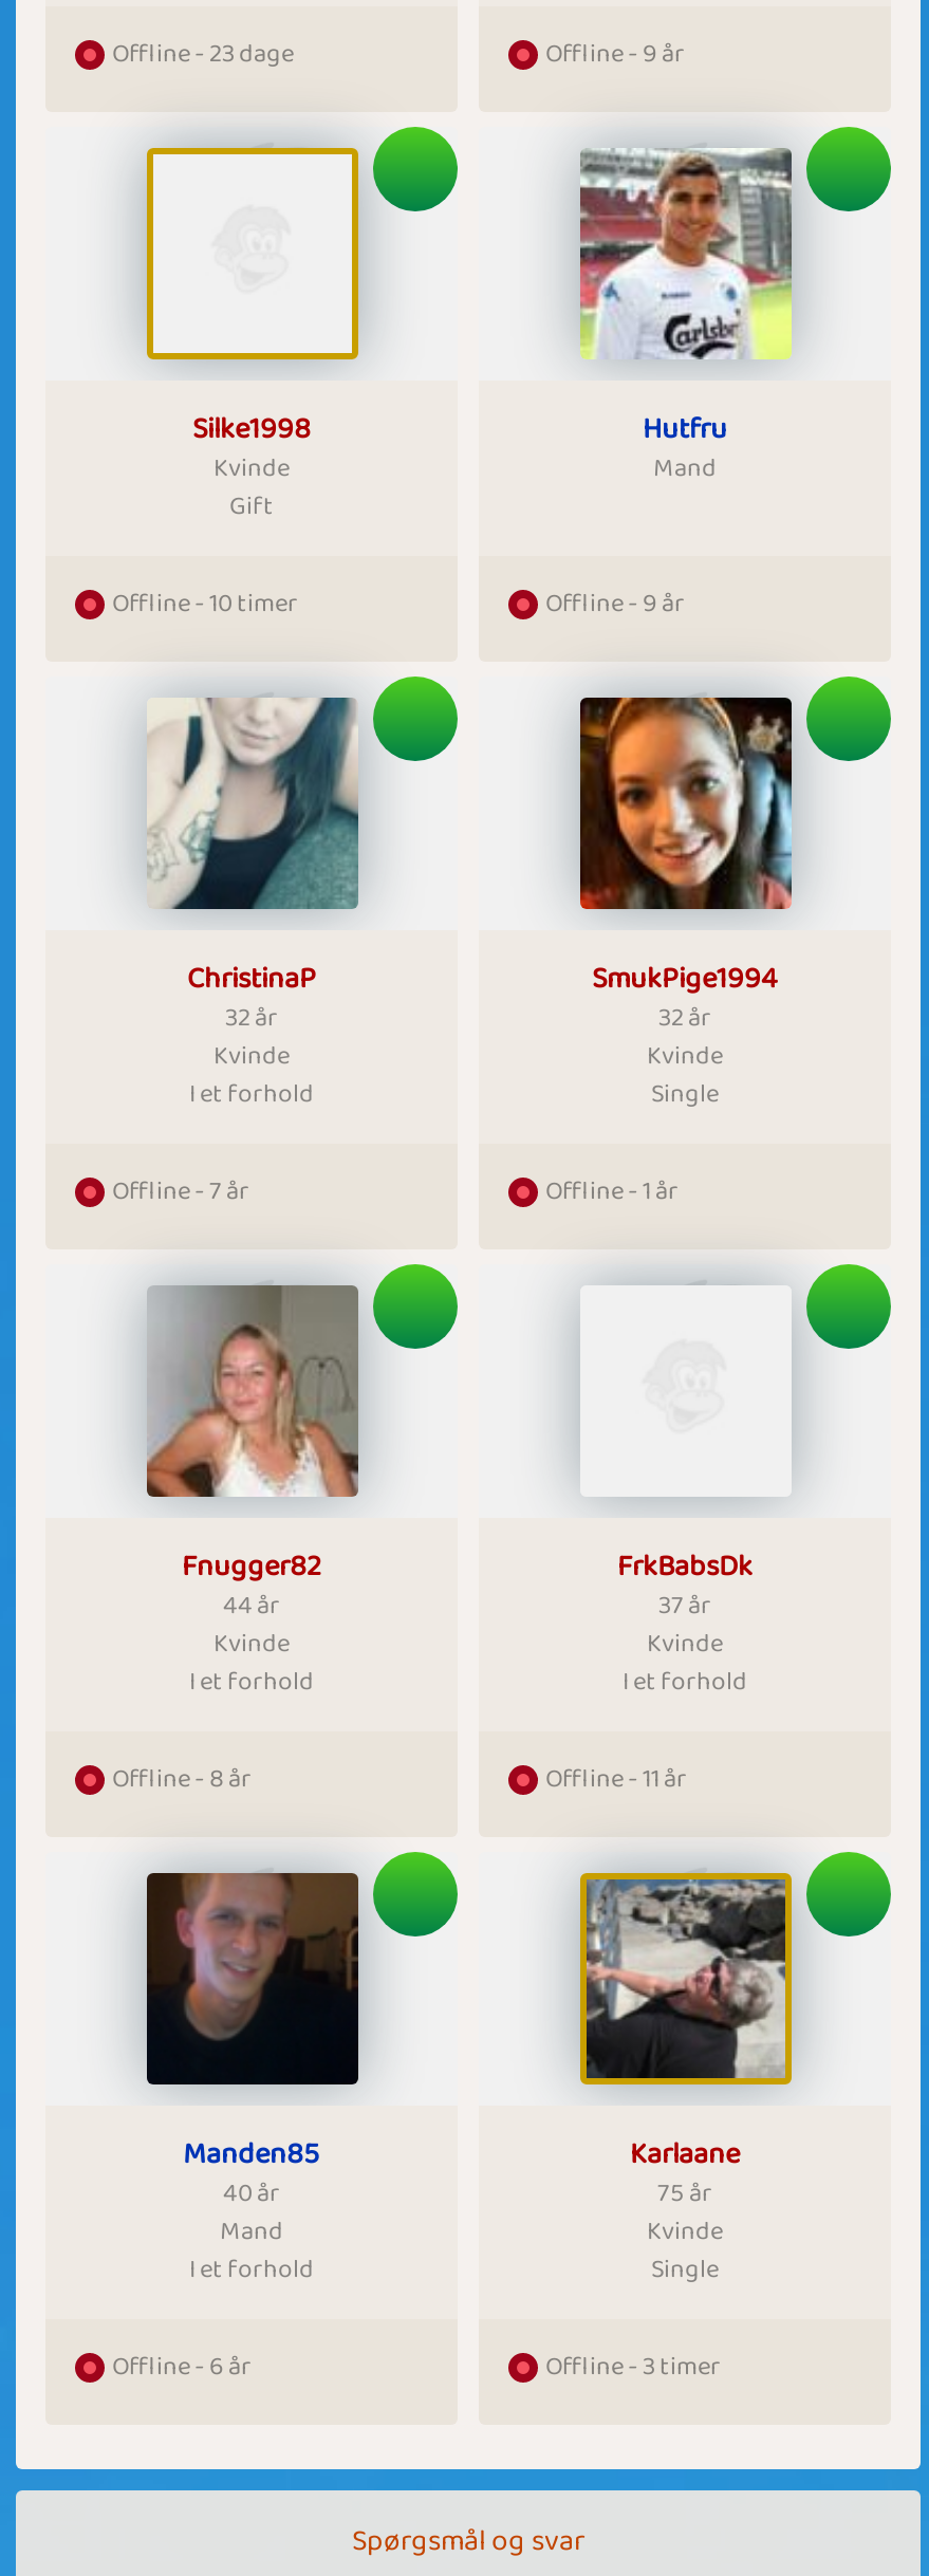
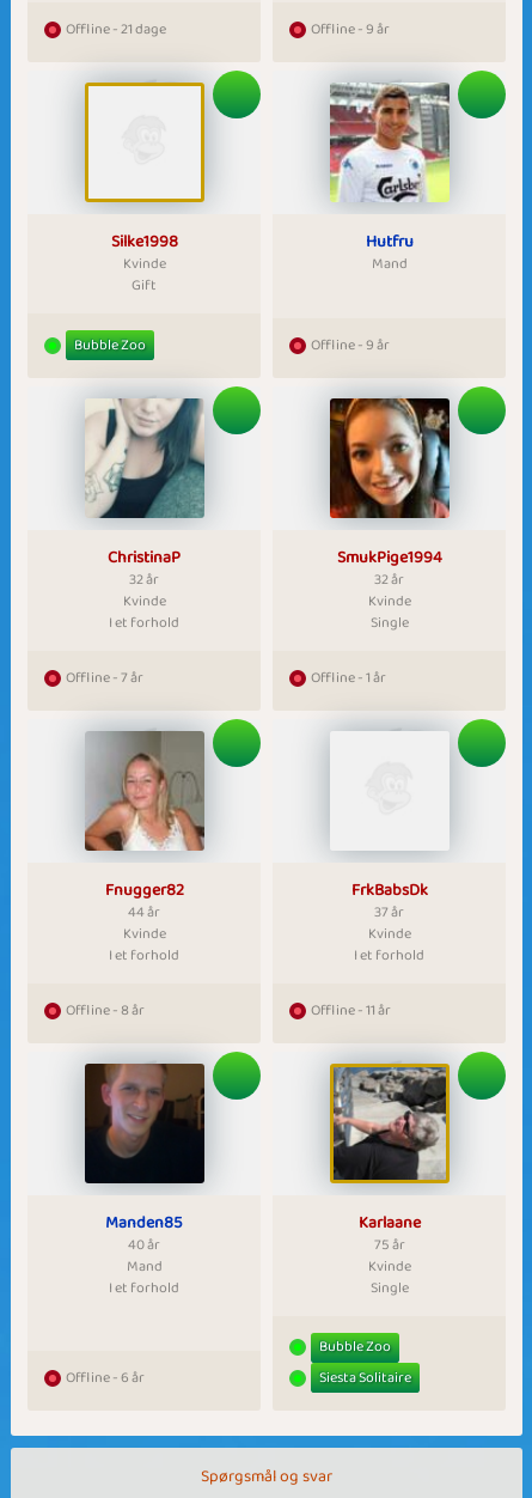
- Offline - 23 dage
+ Offline - 21 dage

- Offline - 10 timer
+ Bubble Zoo

- Offline - 3 timer
+ Bubble Zoo
+ Siesta Solitaire
